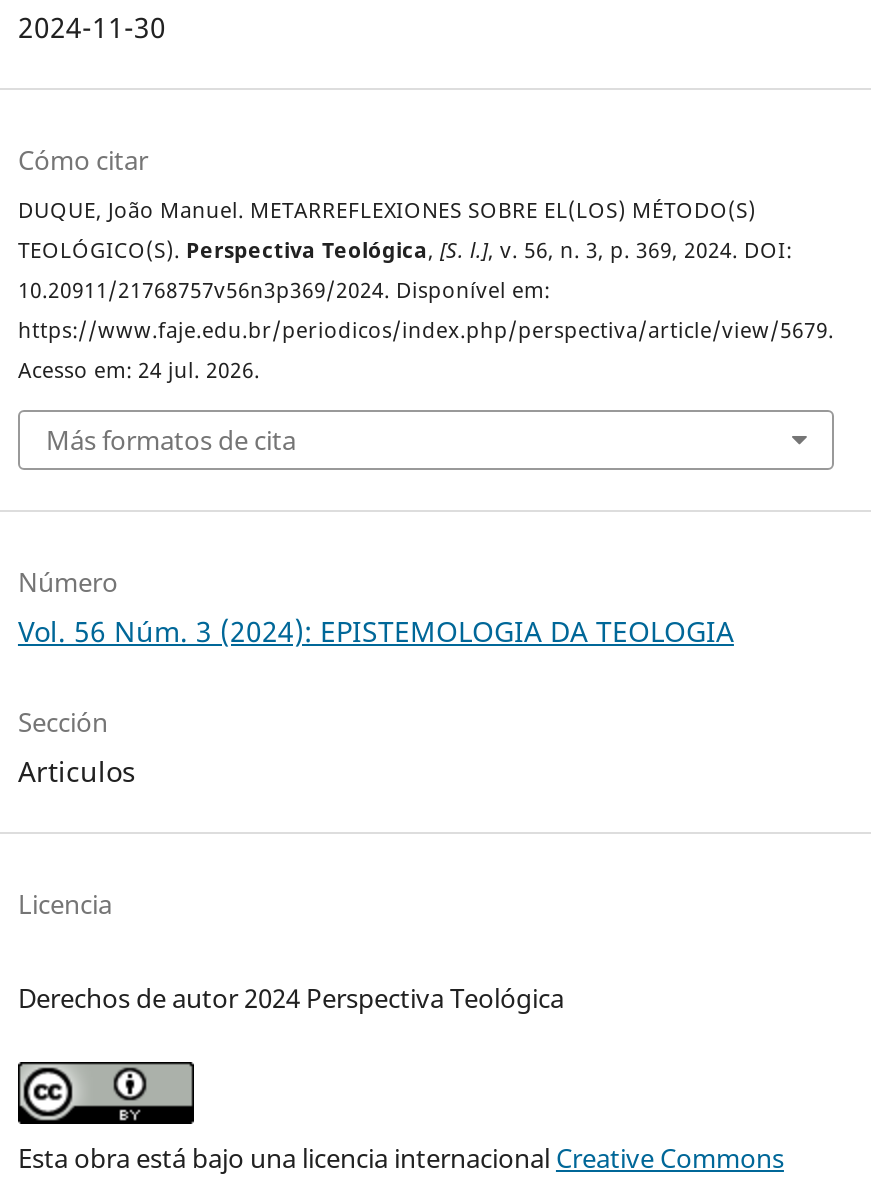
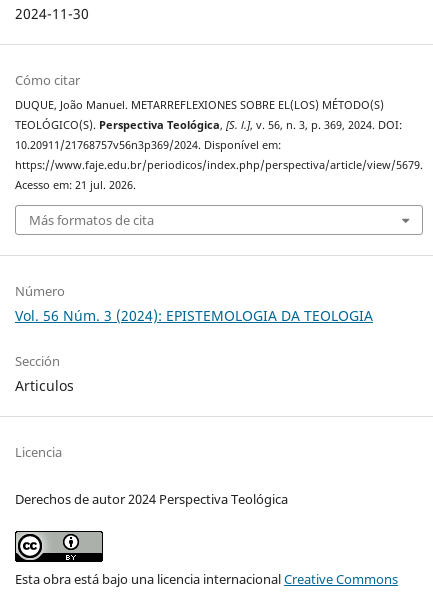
- Acesso em: 24 jul. 2026.
+ Acesso em: 21 jul. 2026.
